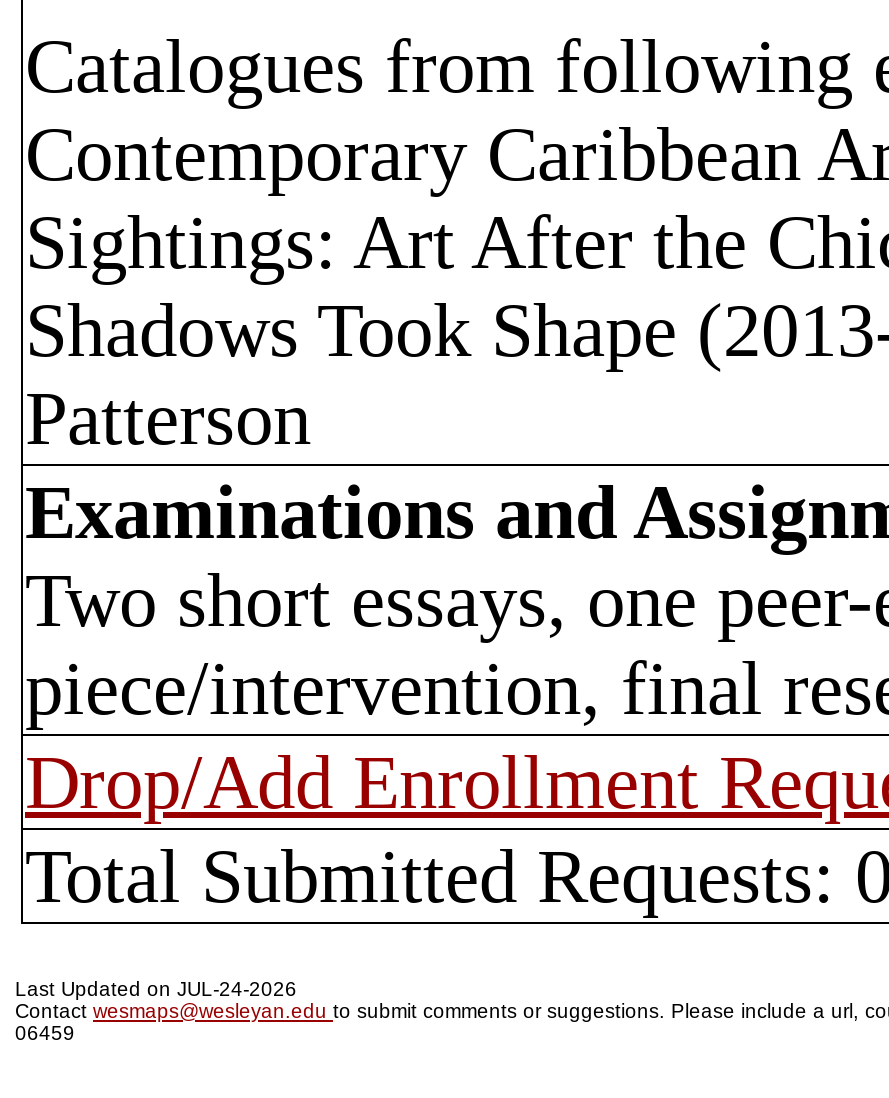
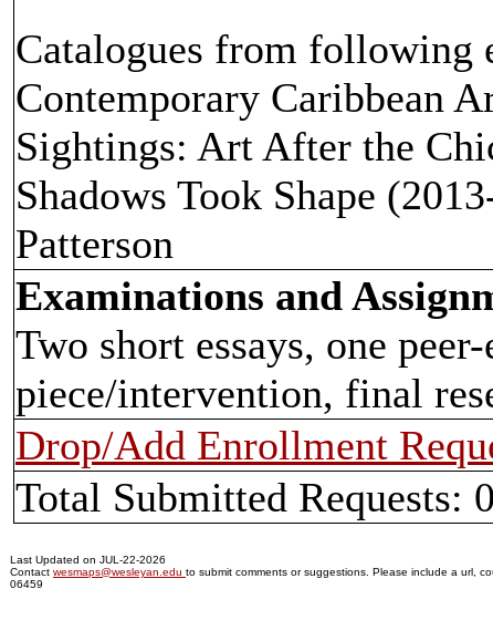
- Last Updated on JUL-24-2026
+ Last Updated on JUL-22-2026
